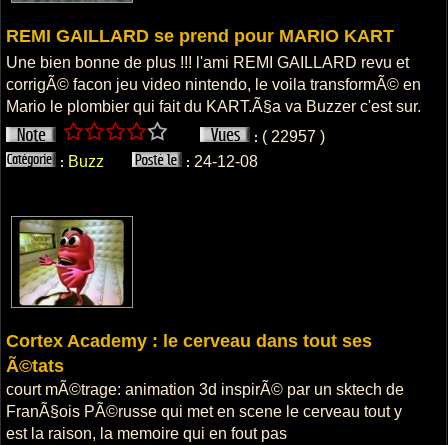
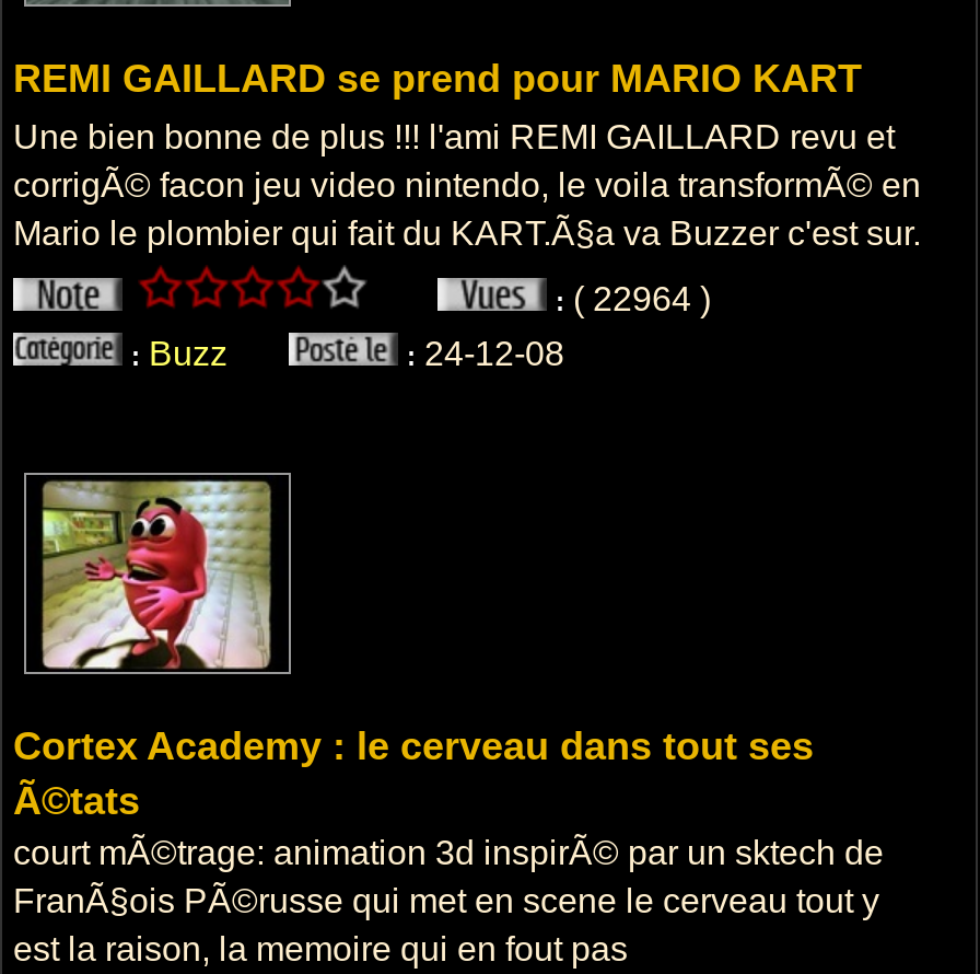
- : ( 22957 )
+ : ( 22964 )
